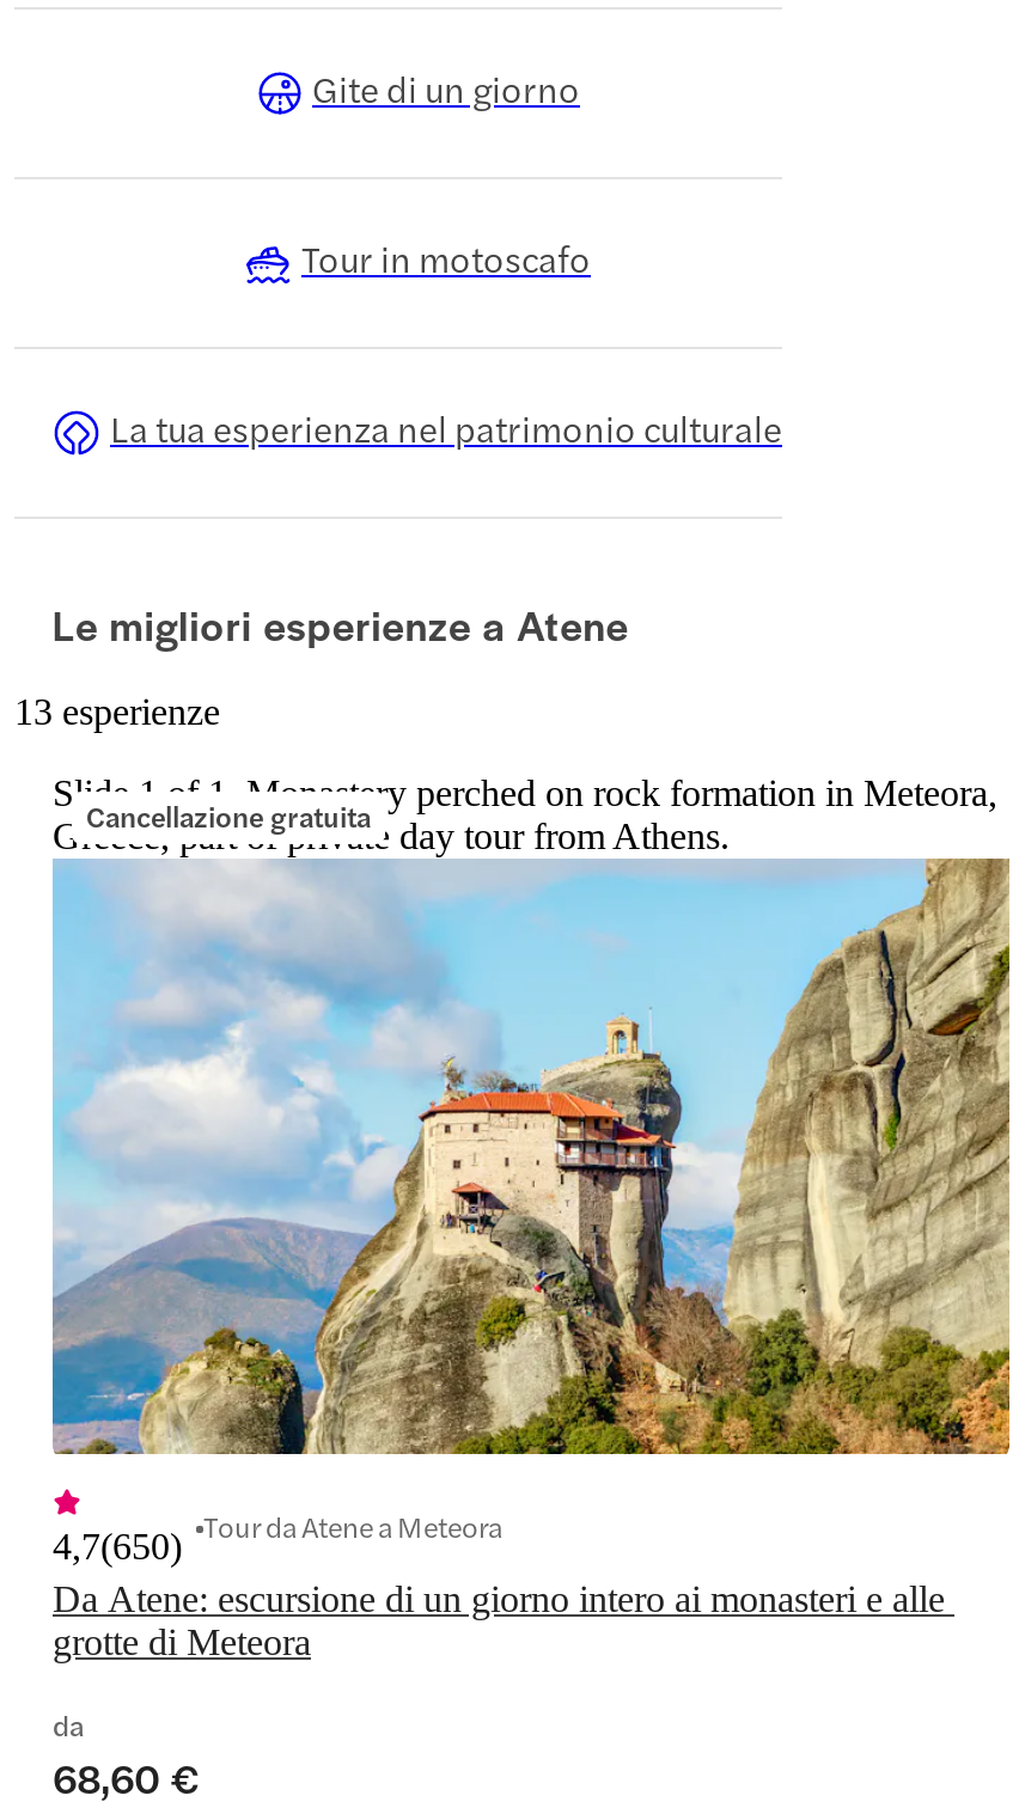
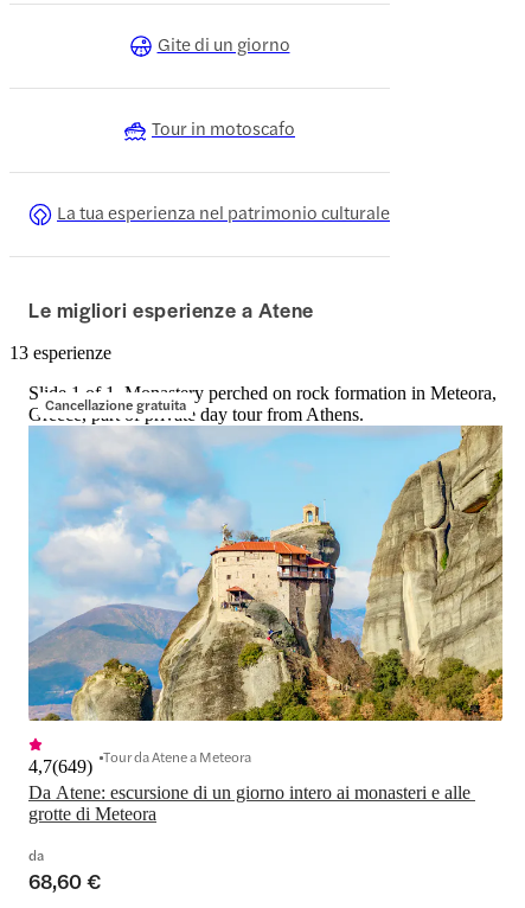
- 4,7(650) Tour da Atene a Meteora
+ 4,7(649) Tour da Atene a Meteora
